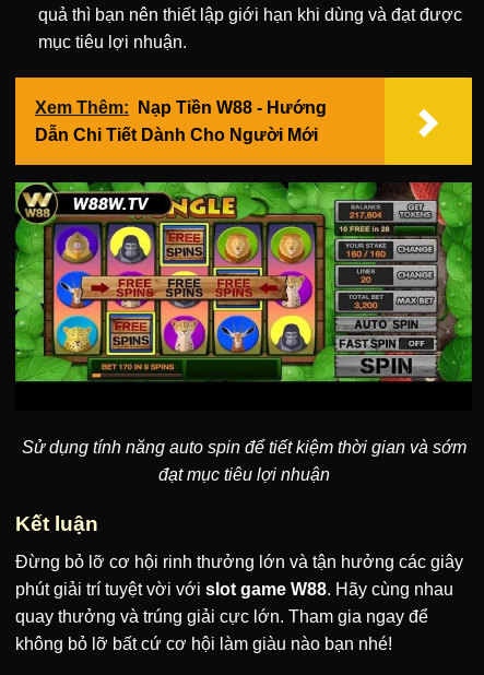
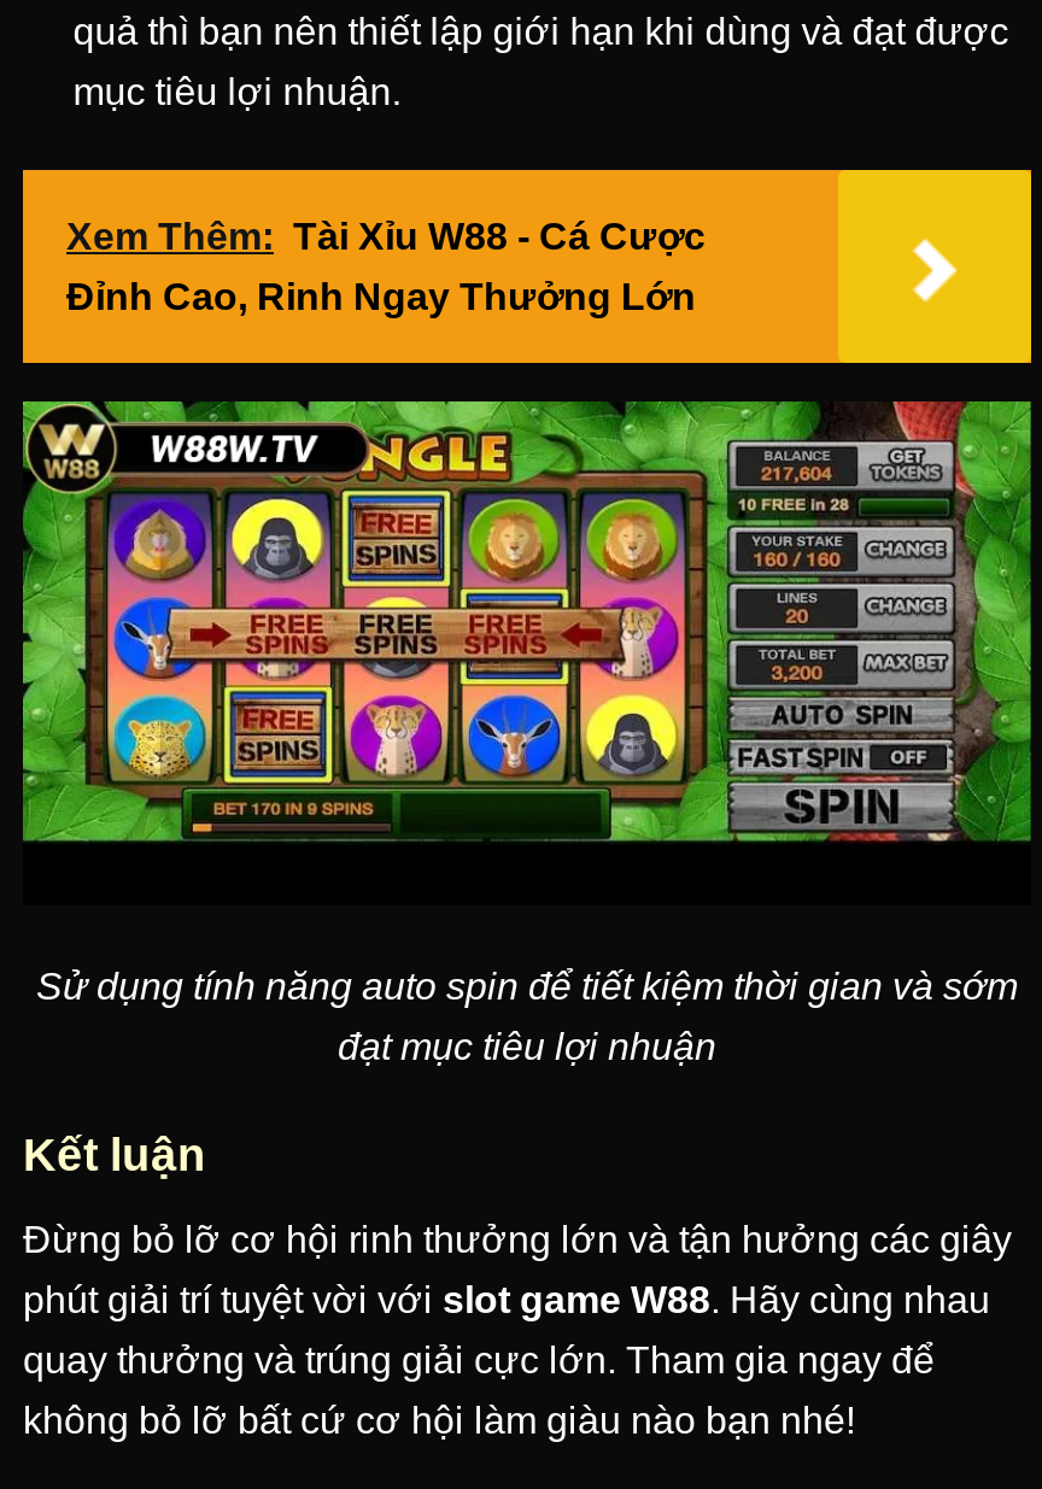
- Xem Thêm: Nạp Tiền W88 - Hướng
+ Xem Thêm: Tài Xỉu W88 - Cá Cược

- Dẫn Chi Tiết Dành Cho Người Mới
+ Đỉnh Cao, Rinh Ngay Thưởng Lớn
